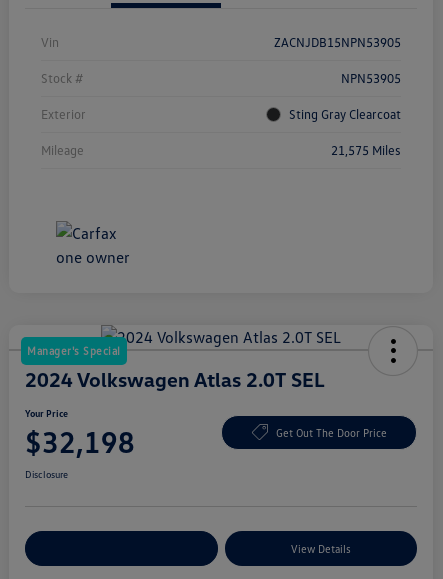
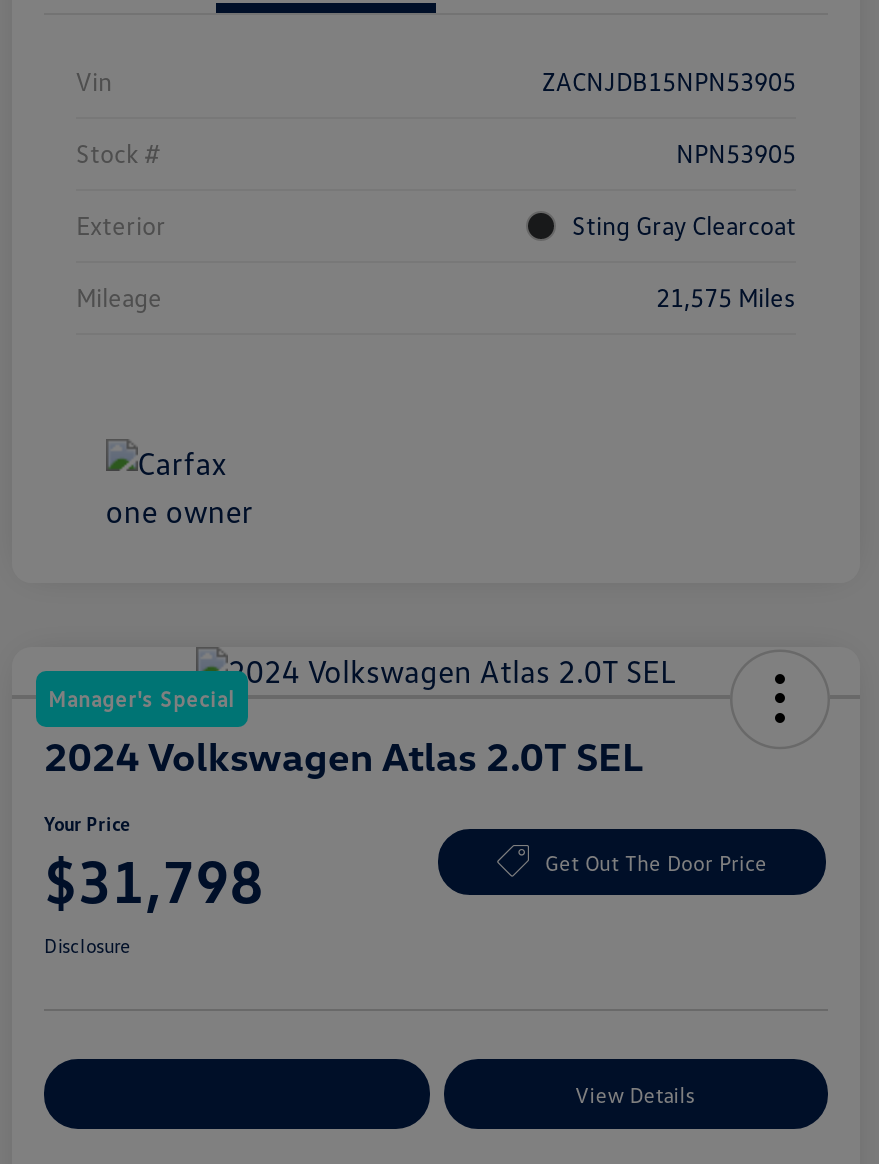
- $32,198
+ $31,798
